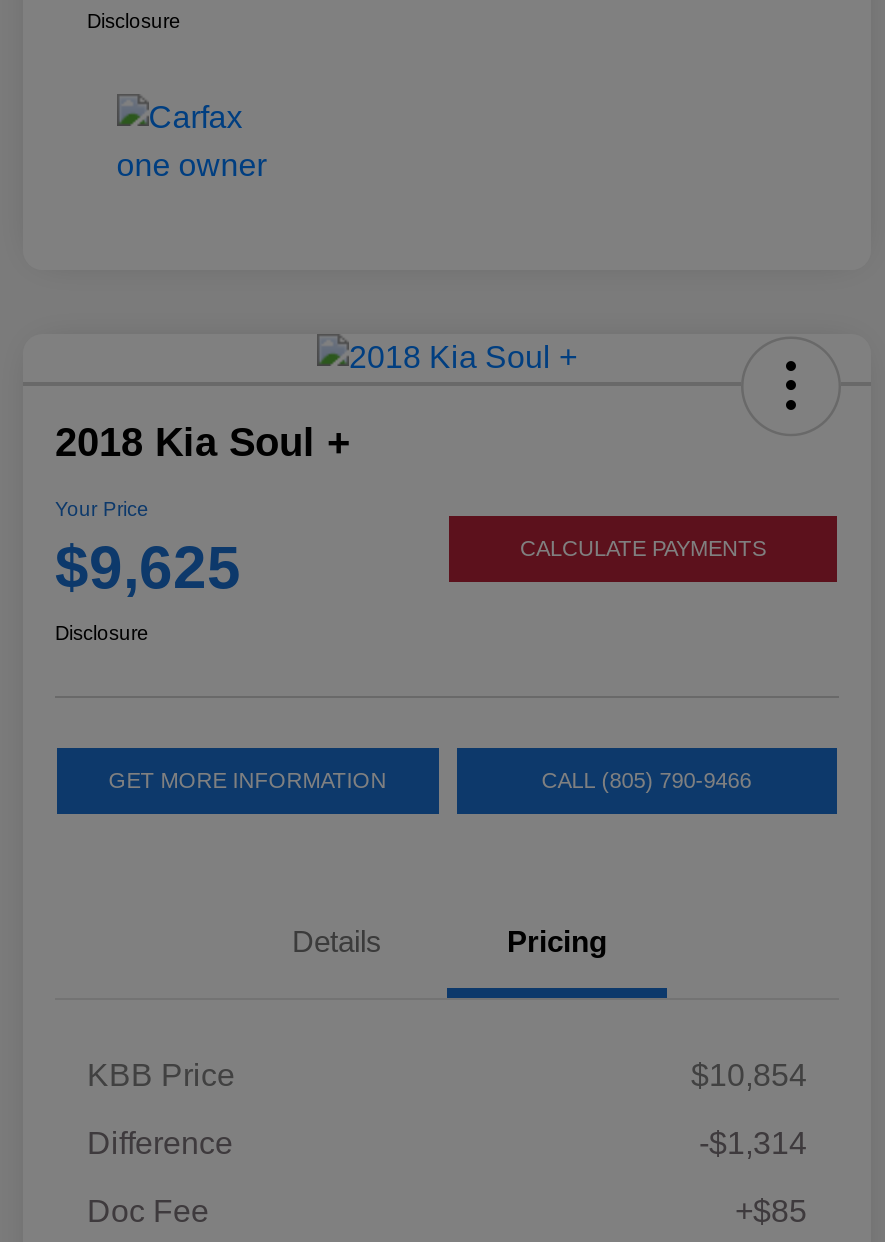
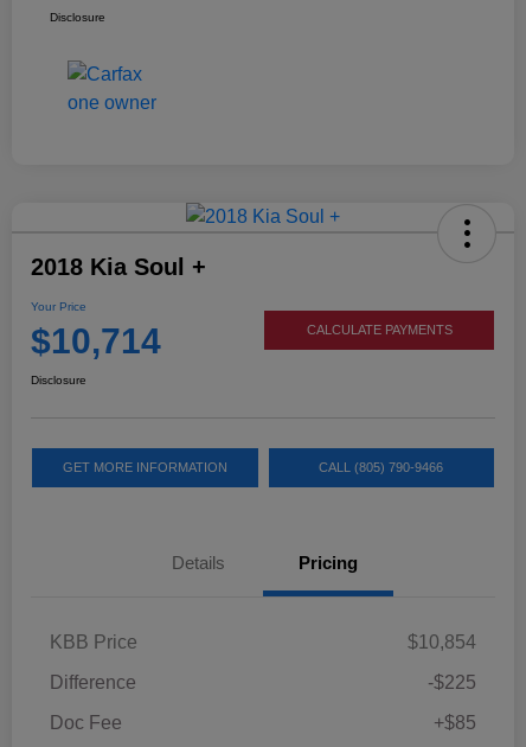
- $9,625
+ $10,714

- -$1,314
+ -$225
